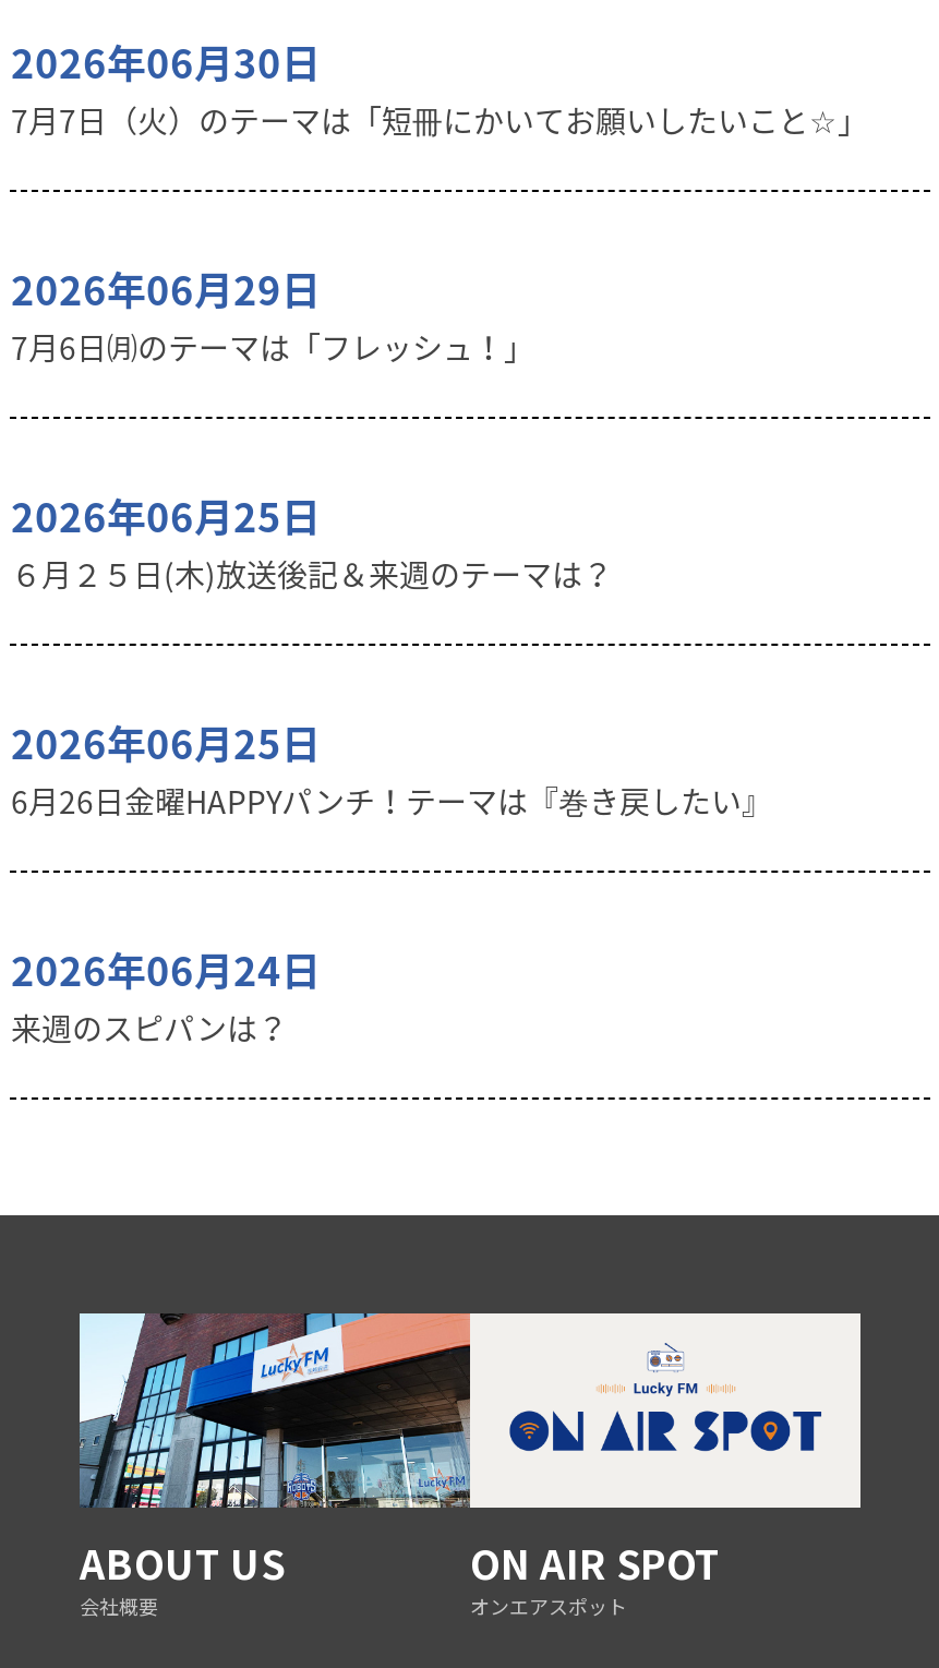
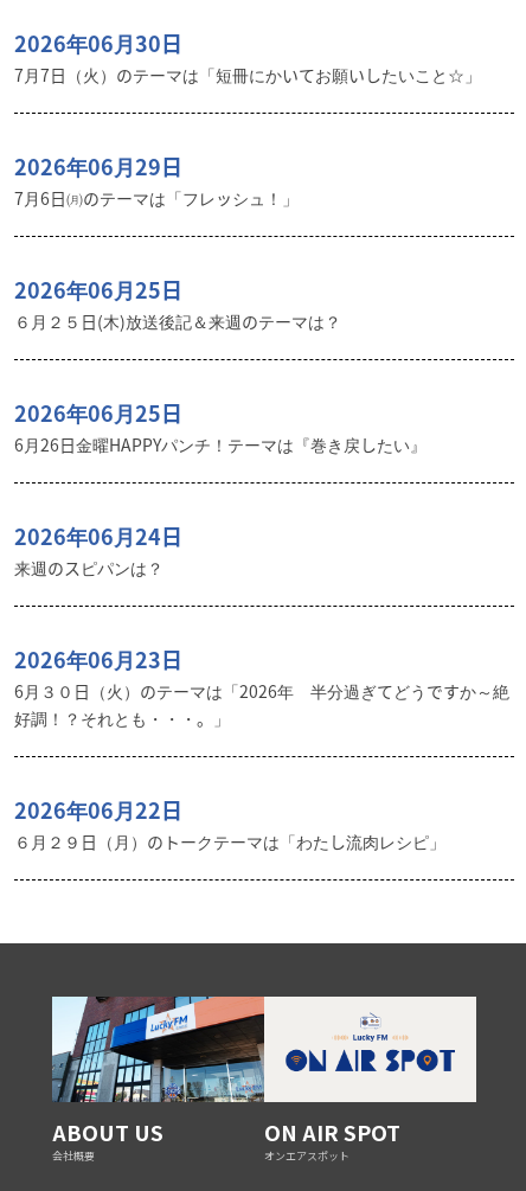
+ 2026年06月23日
+ 6月３０日（火）のテーマは「2026年 半分過ぎてどうですか～絶
+ 好調！？それとも・・・。」
+ 2026年06月22日
+ ６月２９日（月）のトークテーマは「わたし流肉レシピ」
